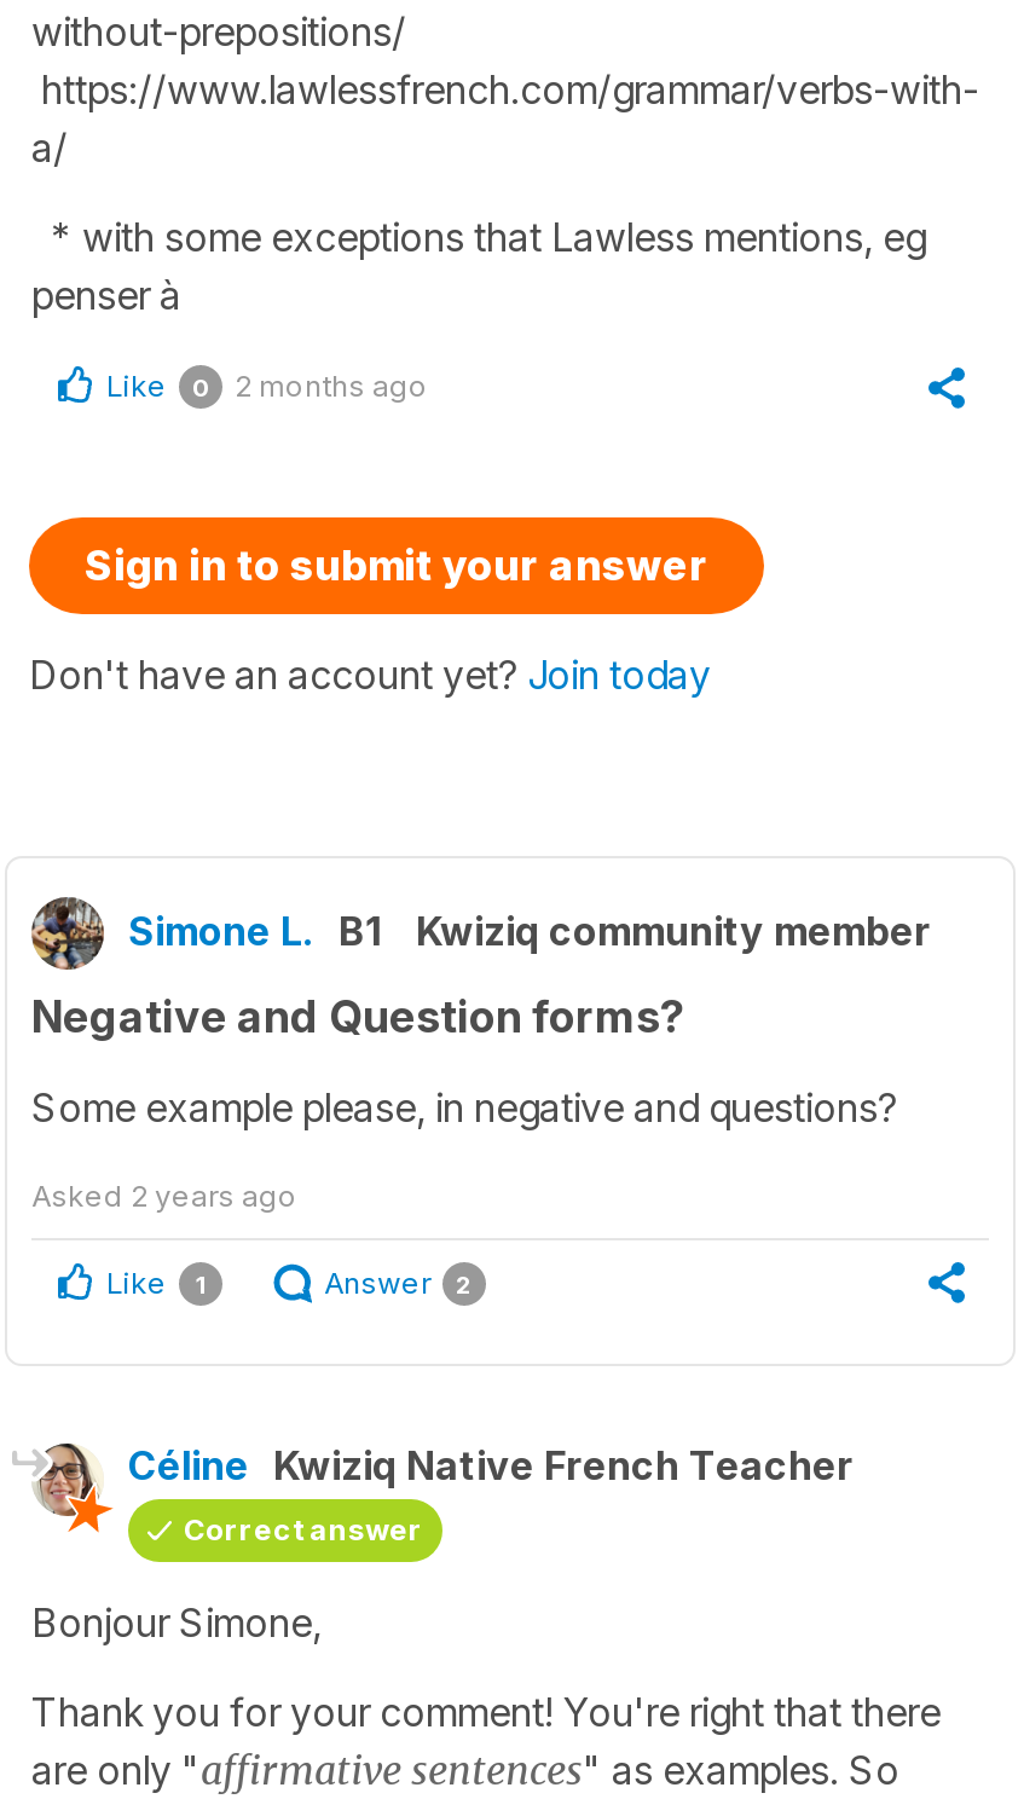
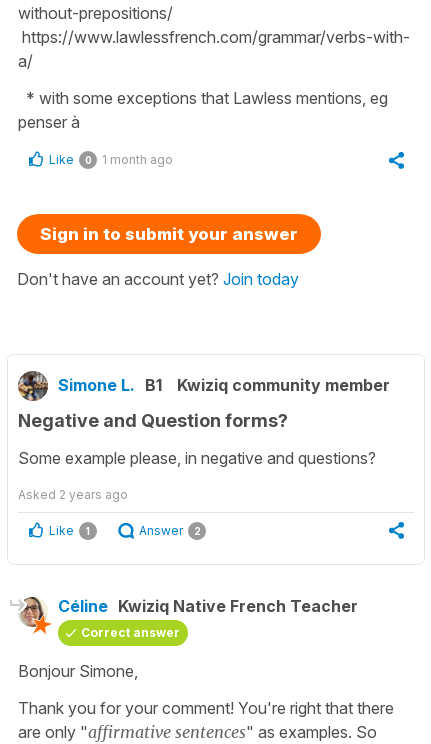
- Like 0 2 months ago
+ Like 0 1 month ago
